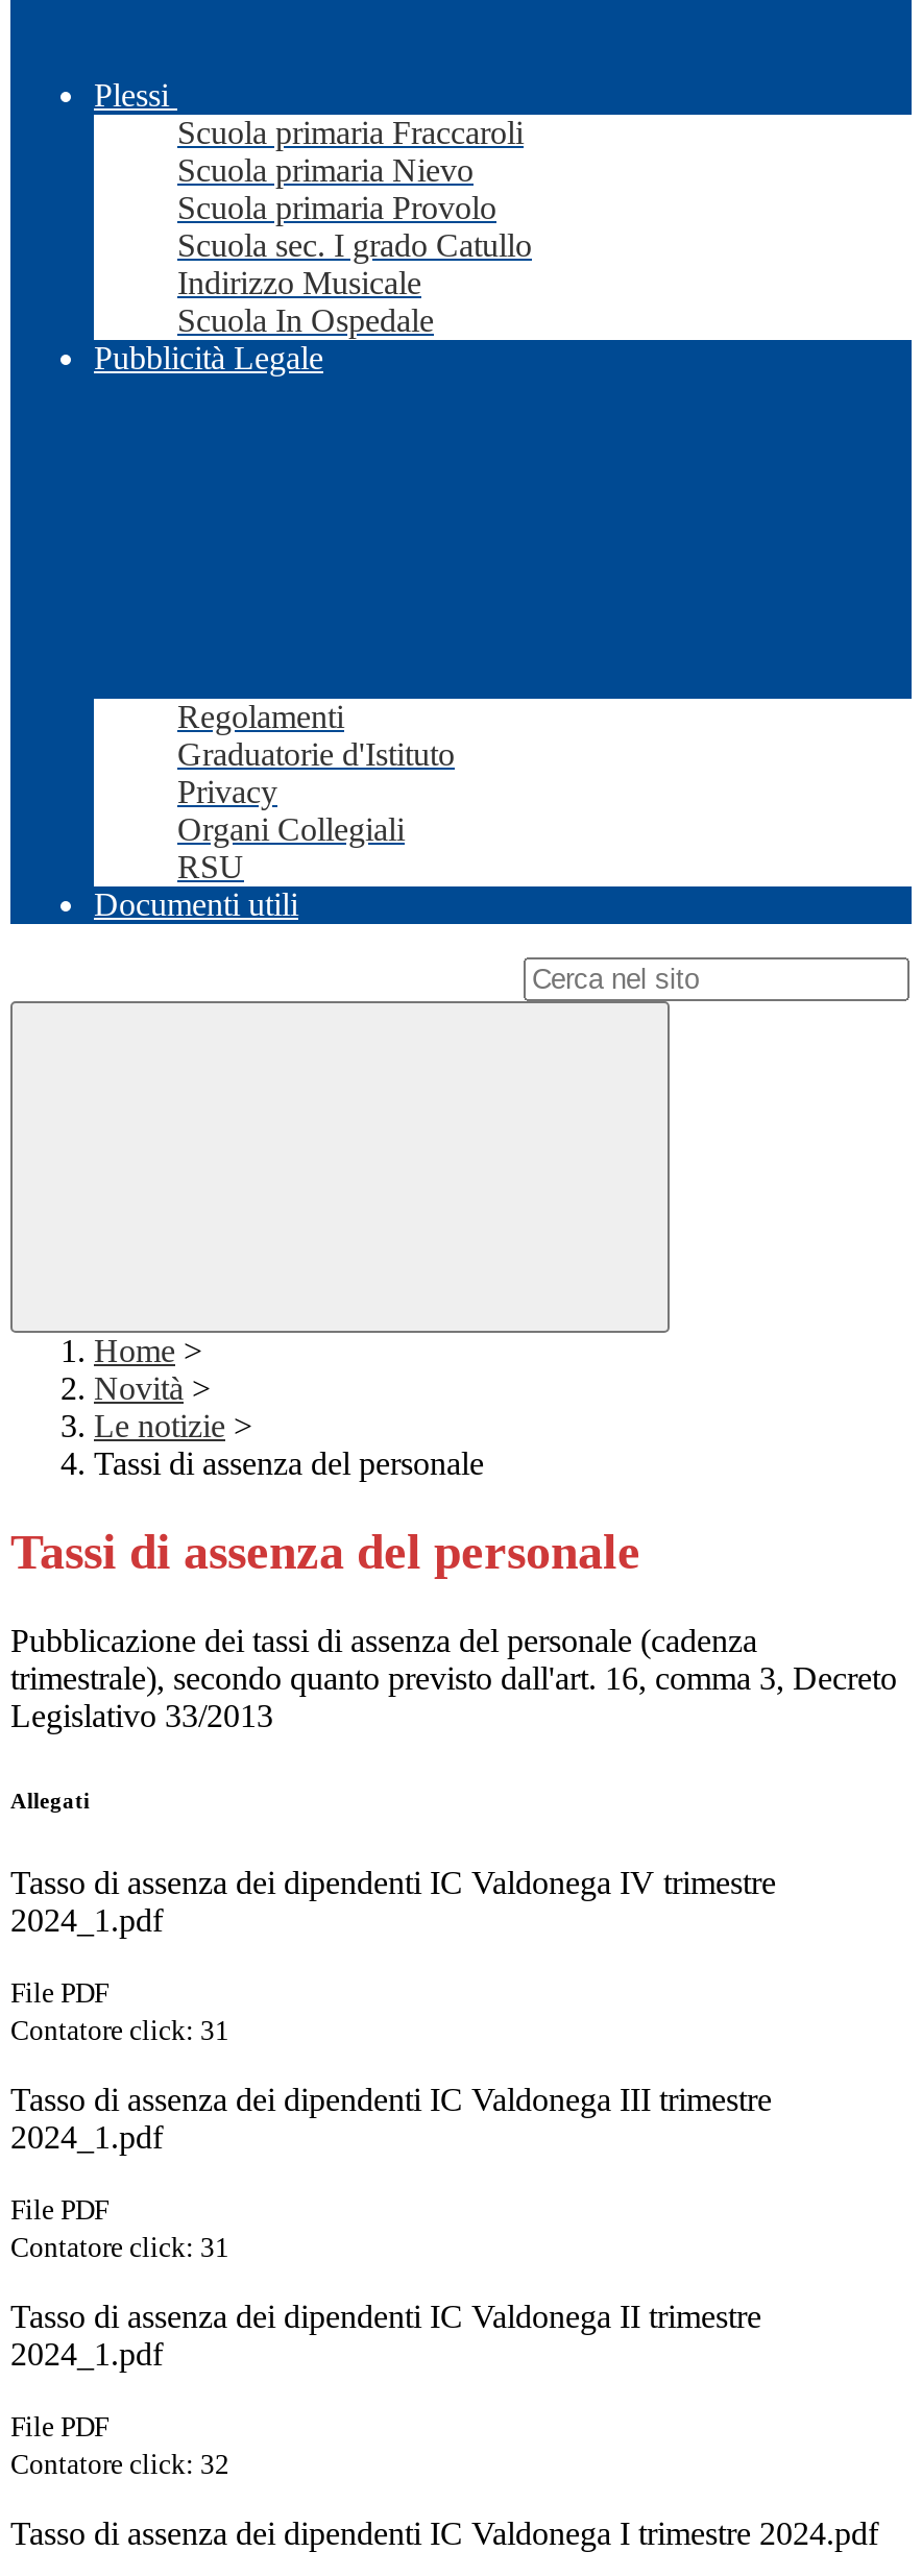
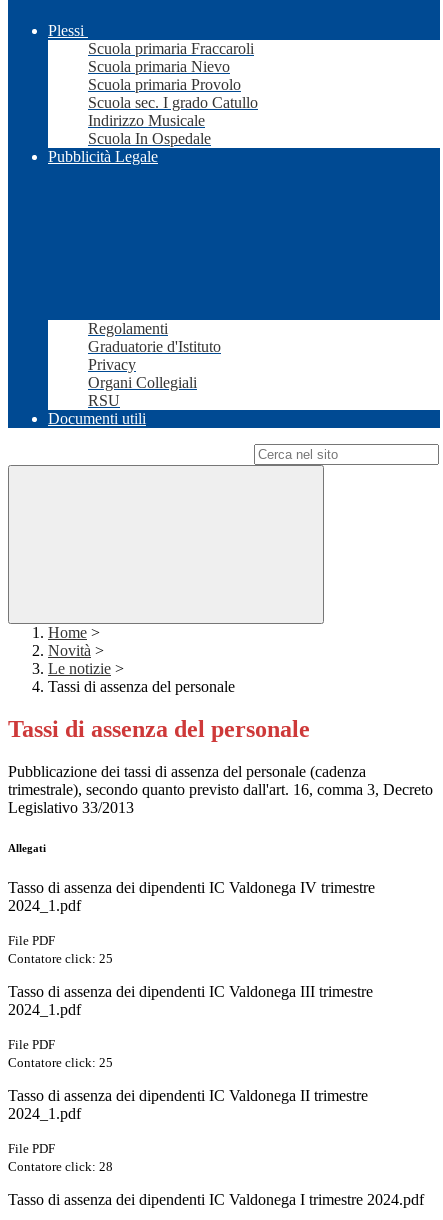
- Contatore click: 31
+ Contatore click: 25

- Contatore click: 31
+ Contatore click: 25

- Contatore click: 32
+ Contatore click: 28
